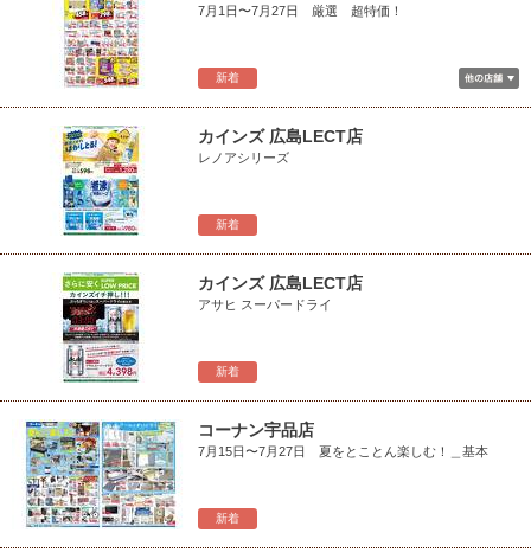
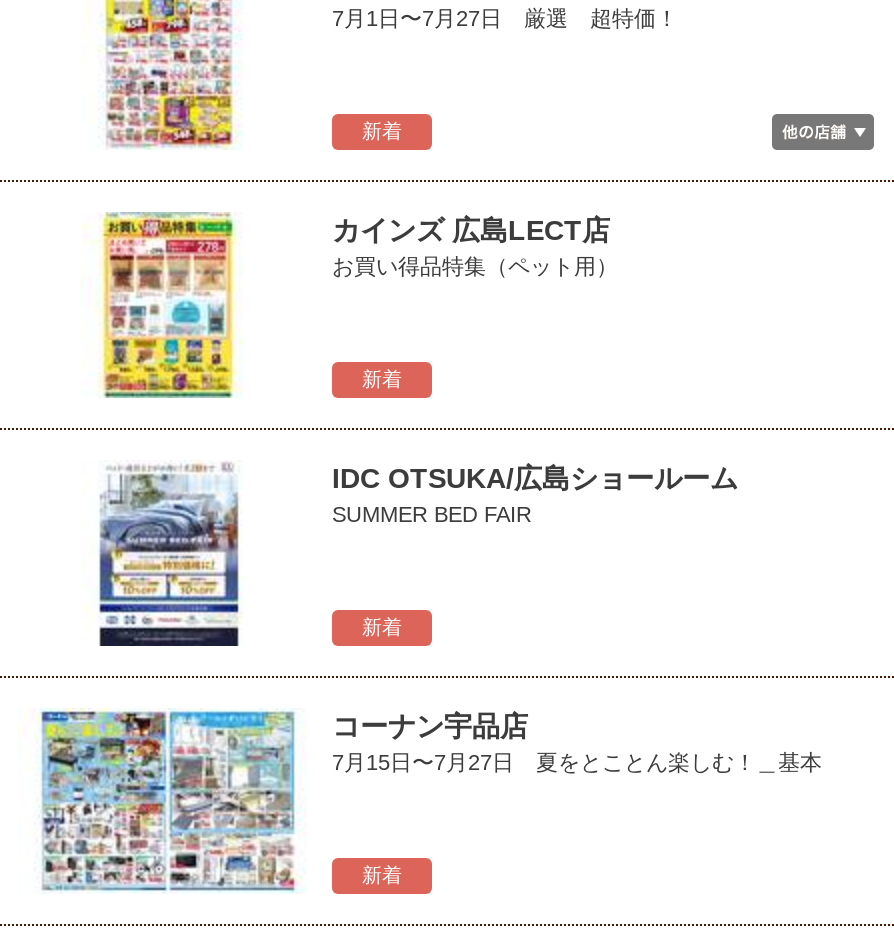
- [image]
+ [image]

- レノアシリーズ
+ お買い得品特集（ペット用）

- [image]
+ [image]

- カインズ 広島LECT店
- アサヒ スーパードライ
+ IDC OTSUKA/広島ショールーム
+ SUMMER BED FAIR
